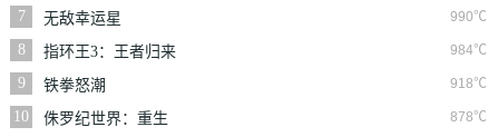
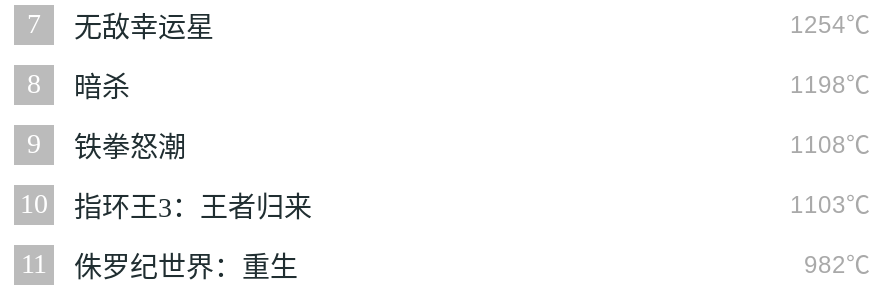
- 990℃
+ 1254℃

moved down: 指环王3：王者归来

- 984℃
+ 1198℃
+ 暗杀

- 918℃
+ 1108℃

- 878℃
+ 1103℃
+ 11
+ 982℃
